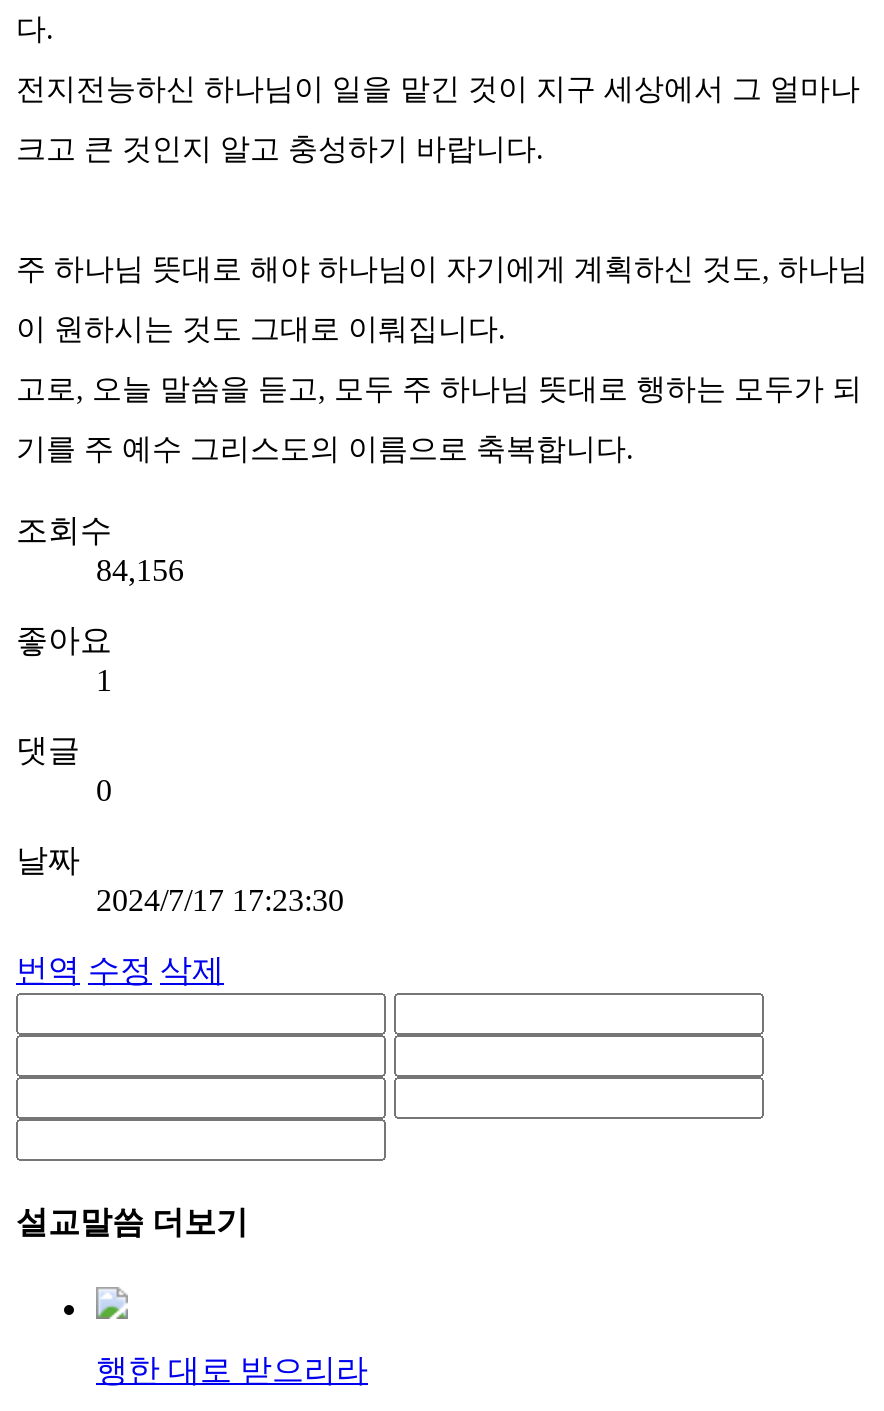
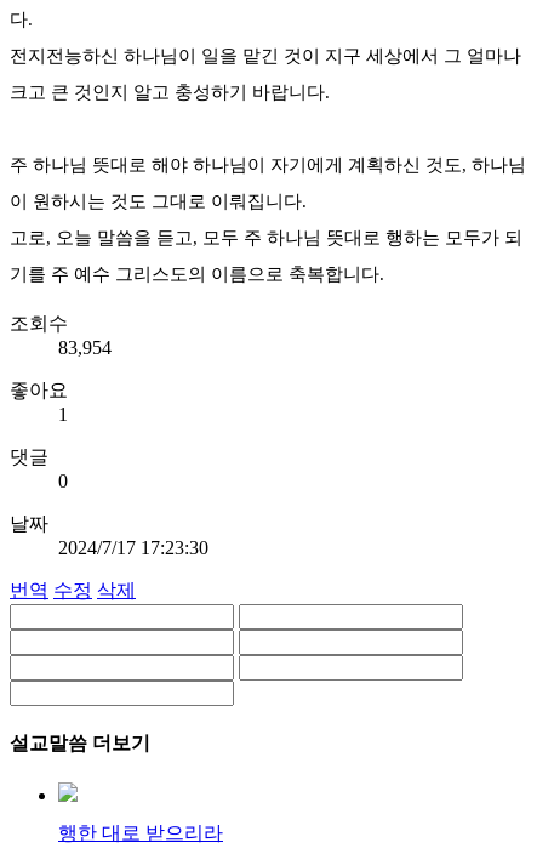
- 84,156
+ 83,954
